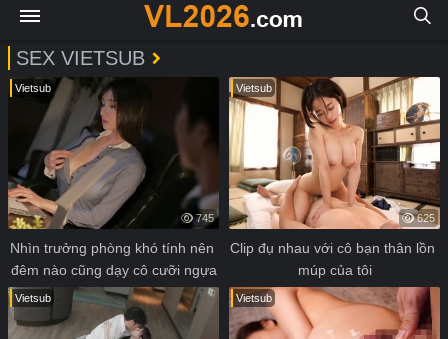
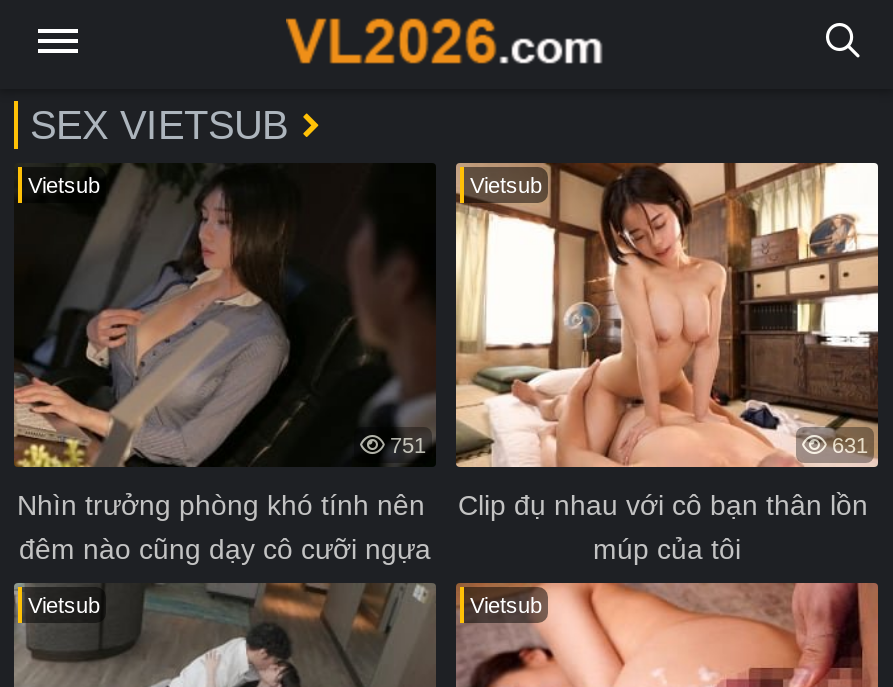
- 745
+ 751

- 625
+ 631
